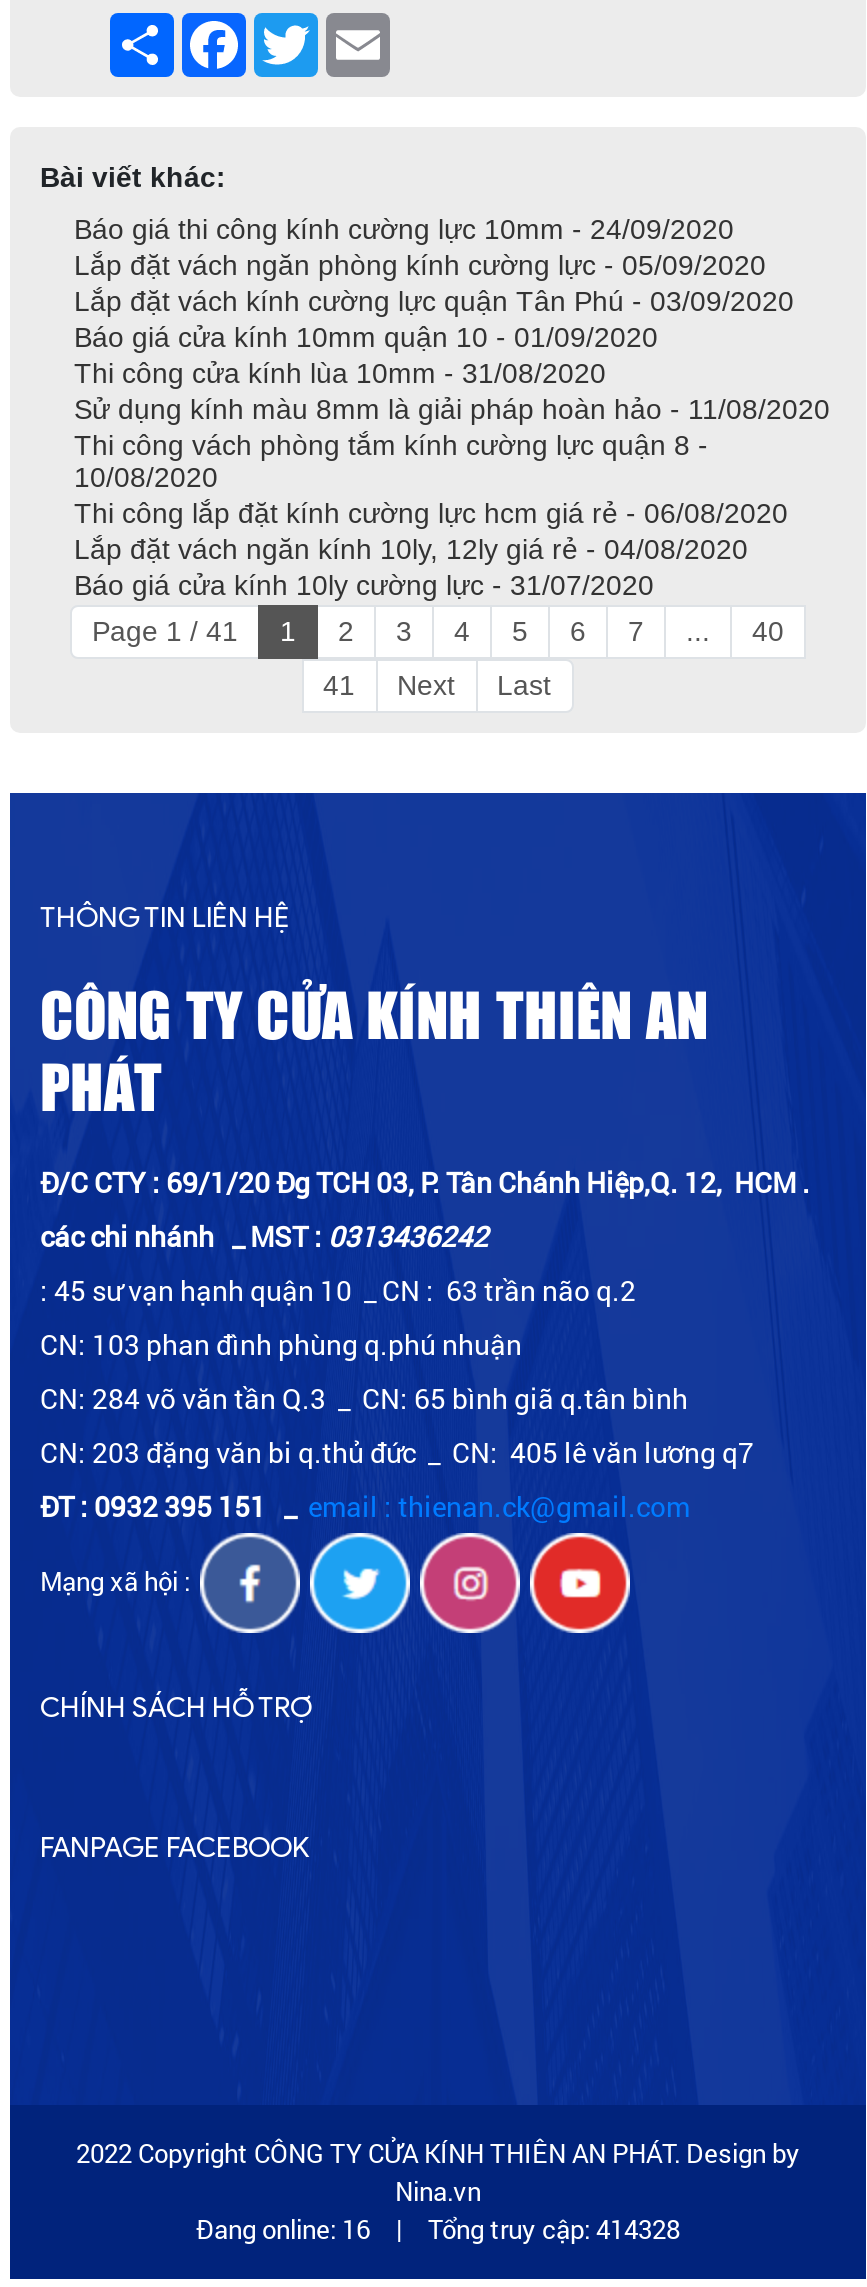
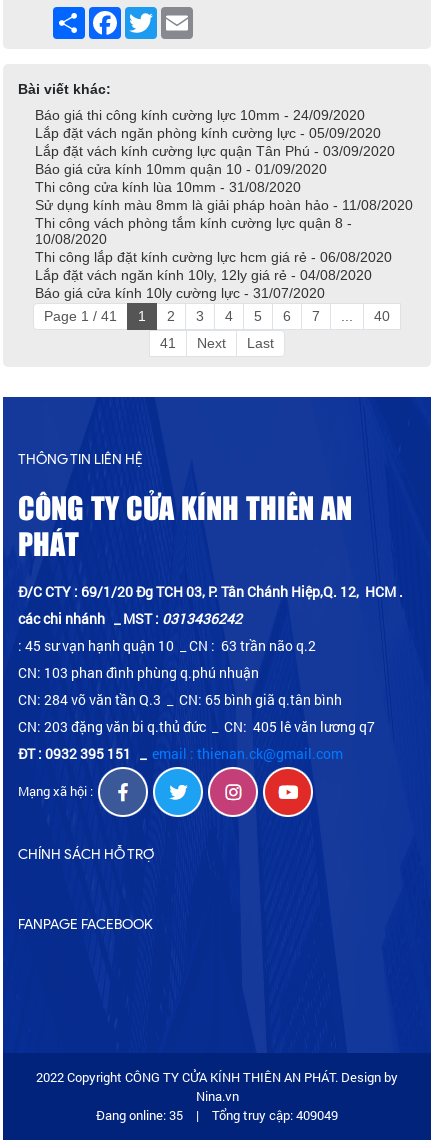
- Đang online: 16
+ Đang online: 35

- Tổng truy cập: 414328
+ Tổng truy cập: 409049
